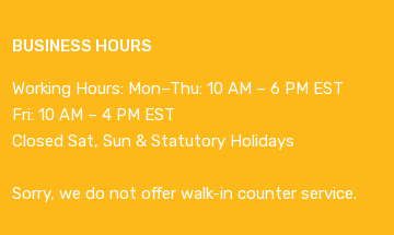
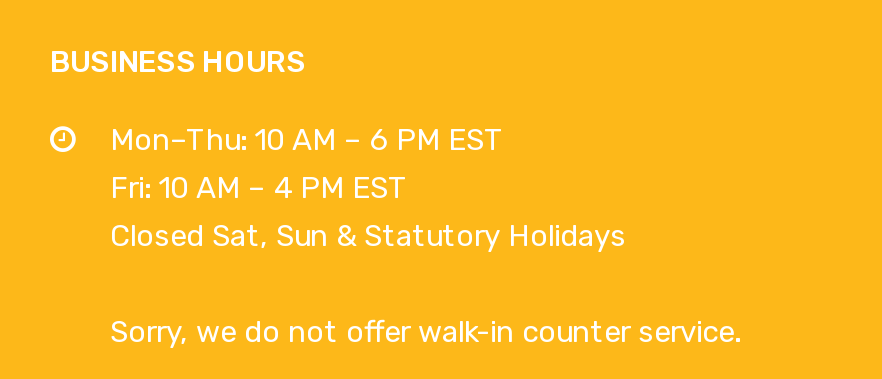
- Working Hours: Mon–Thu: 10 AM – 6 PM EST
+ Mon–Thu: 10 AM – 6 PM EST
